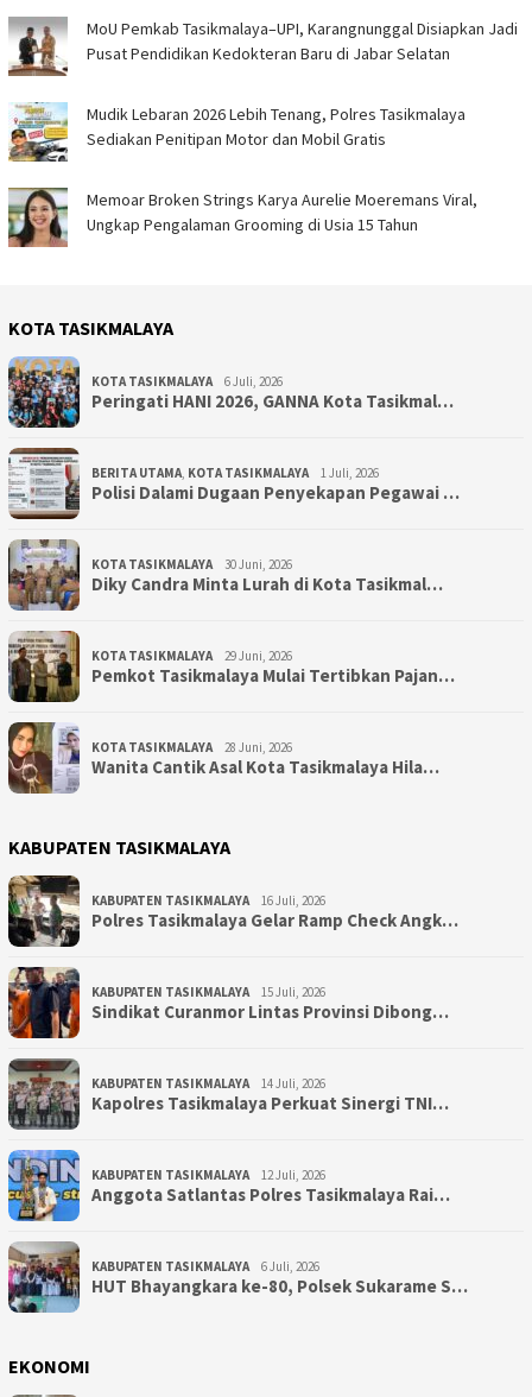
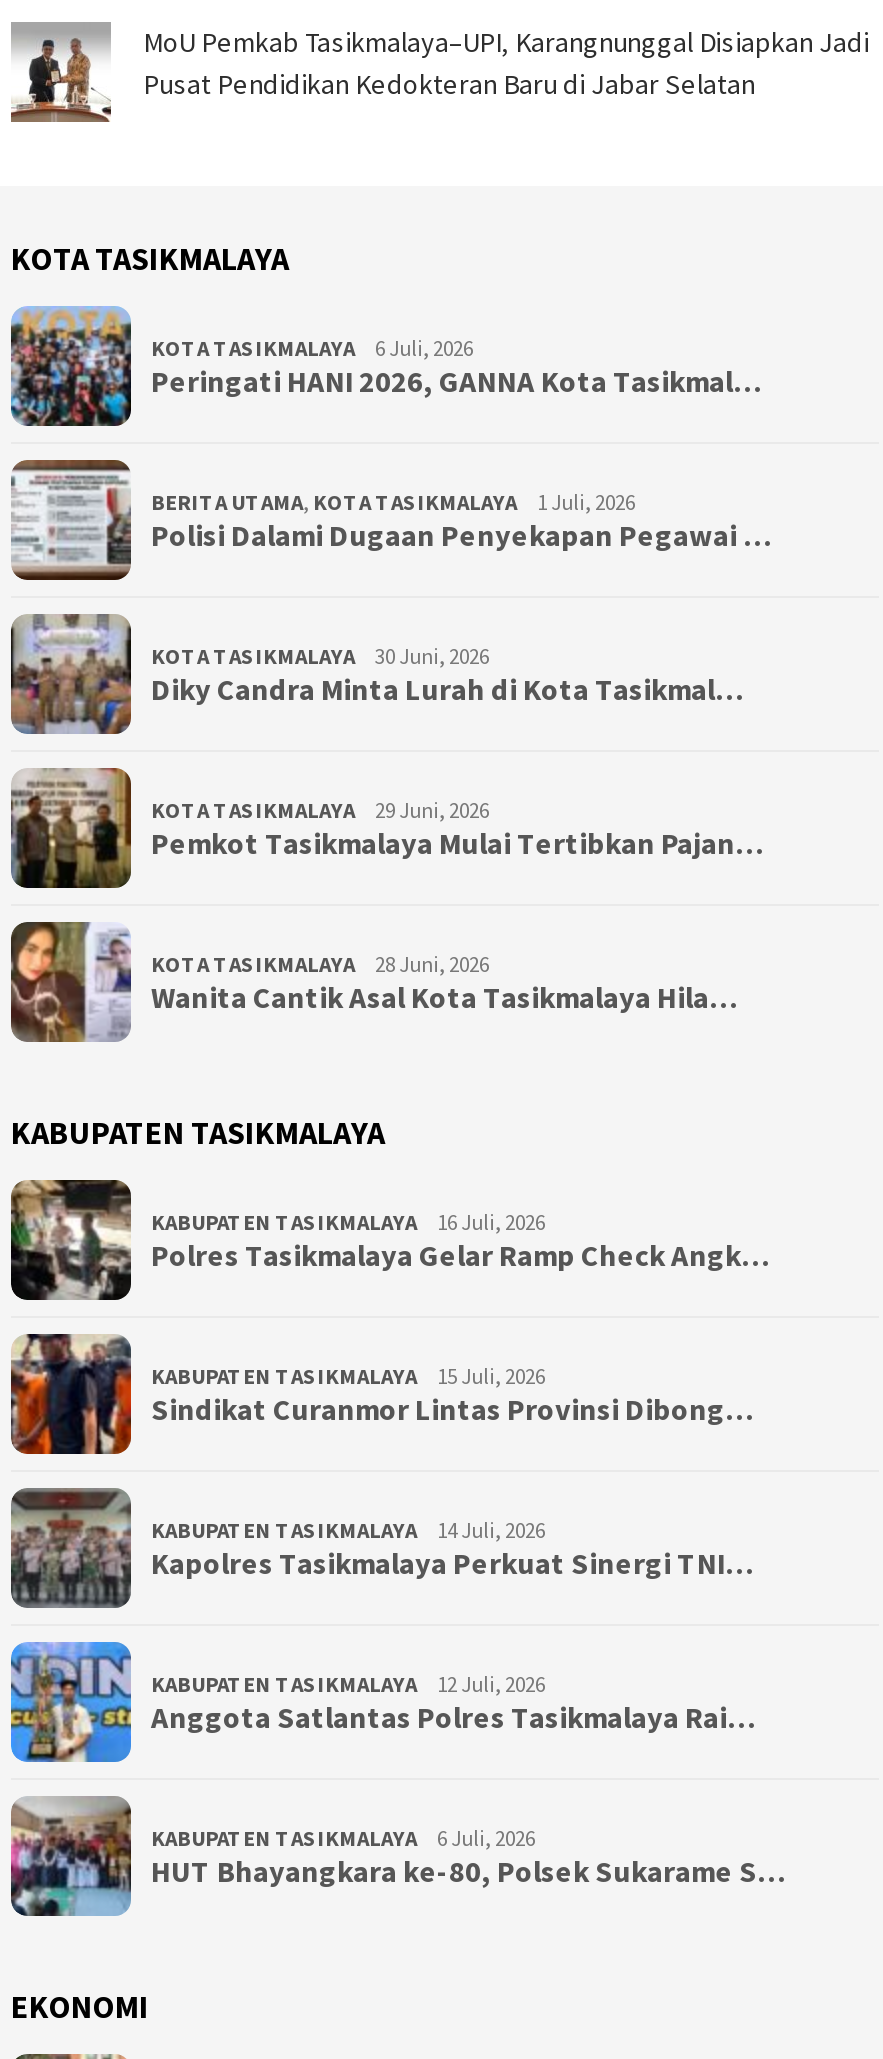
- [image]
- Mudik Lebaran 2026 Lebih Tenang, Polres Tasikmalaya
- Sediakan Penitipan Motor dan Mobil Gratis
- Memoar Broken Strings Karya Aurelie Moeremans Viral,
- Ungkap Pengalaman Grooming di Usia 15 Tahun

- [image]
